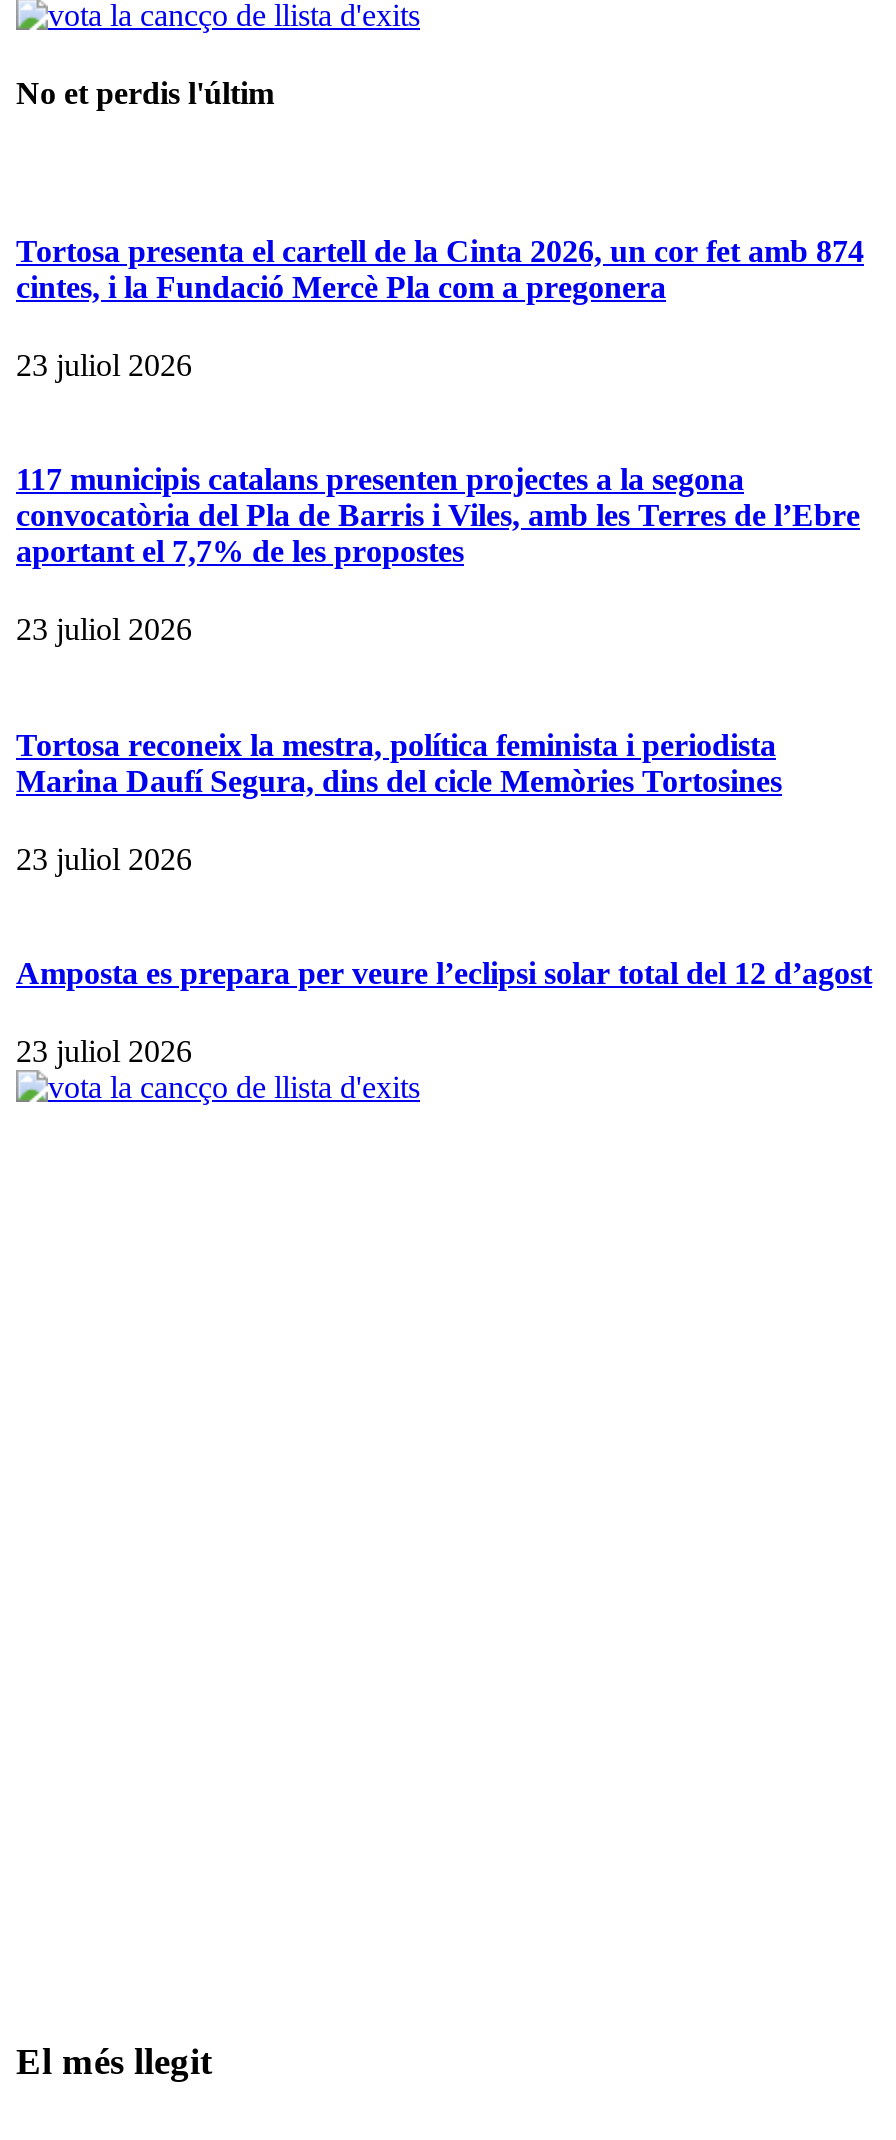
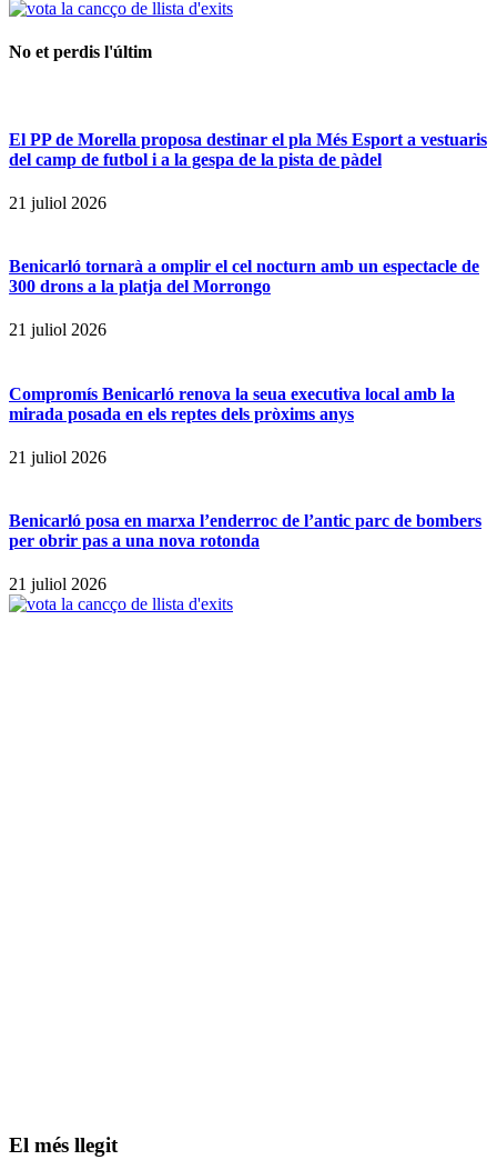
- Tortosa presenta el cartell de la Cinta 2026, un cor fet amb 874
- cintes, i la Fundació Mercè Pla com a pregonera
+ El PP de Morella proposa destinar el pla Més Esport a vestuaris
+ del camp de futbol i a la gespa de la pista de pàdel

- 23 juliol 2026
+ 21 juliol 2026

- 117 municipis catalans presenten projectes a la segona
- convocatòria del Pla de Barris i Viles, amb les Terres de l’Ebre
- aportant el 7,7% de les propostes
+ Benicarló tornarà a omplir el cel nocturn amb un espectacle de
+ 300 drons a la platja del Morrongo

- 23 juliol 2026
+ 21 juliol 2026

- Tortosa reconeix la mestra, política feminista i periodista
- Marina Daufí Segura, dins del cicle Memòries Tortosines
+ Compromís Benicarló renova la seua executiva local amb la
+ mirada posada en els reptes dels pròxims anys

- 23 juliol 2026
+ 21 juliol 2026

- Amposta es prepara per veure l’eclipsi solar total del 12 d’agost
+ Benicarló posa en marxa l’enderroc de l’antic parc de bombers
+ per obrir pas a una nova rotonda

- 23 juliol 2026
+ 21 juliol 2026
